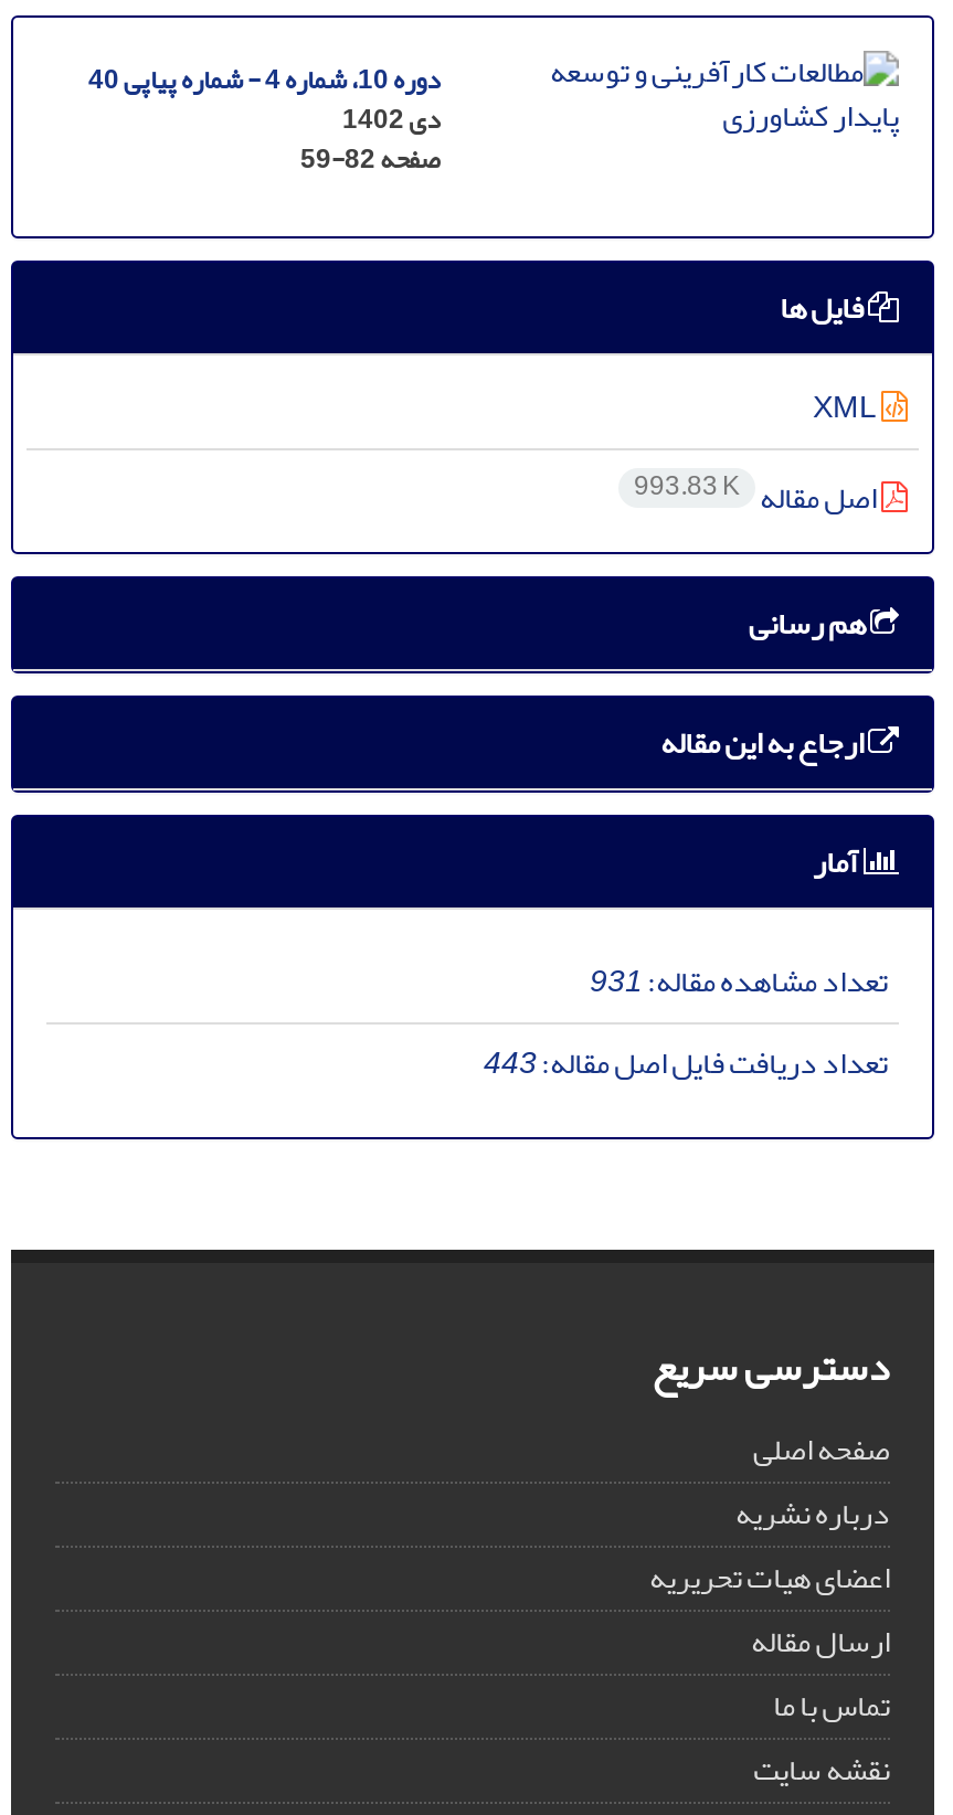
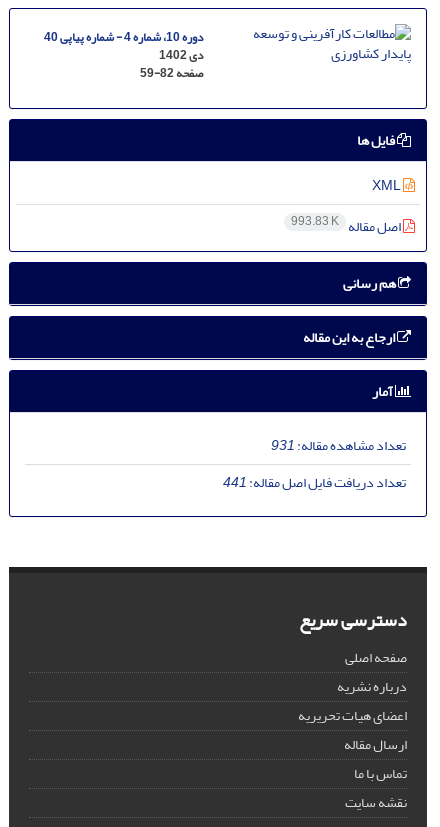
- تعداد دریافت فایل اصل مقاله:443
+ تعداد دریافت فایل اصل مقاله:441
